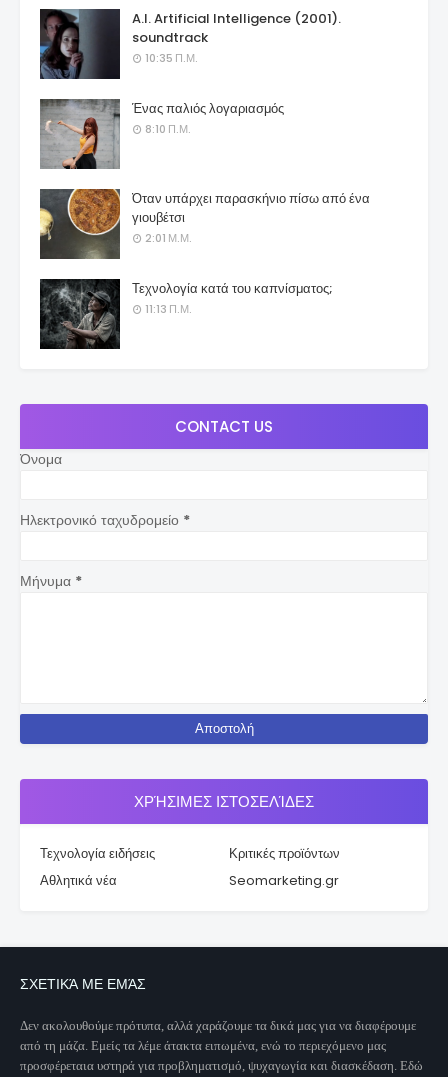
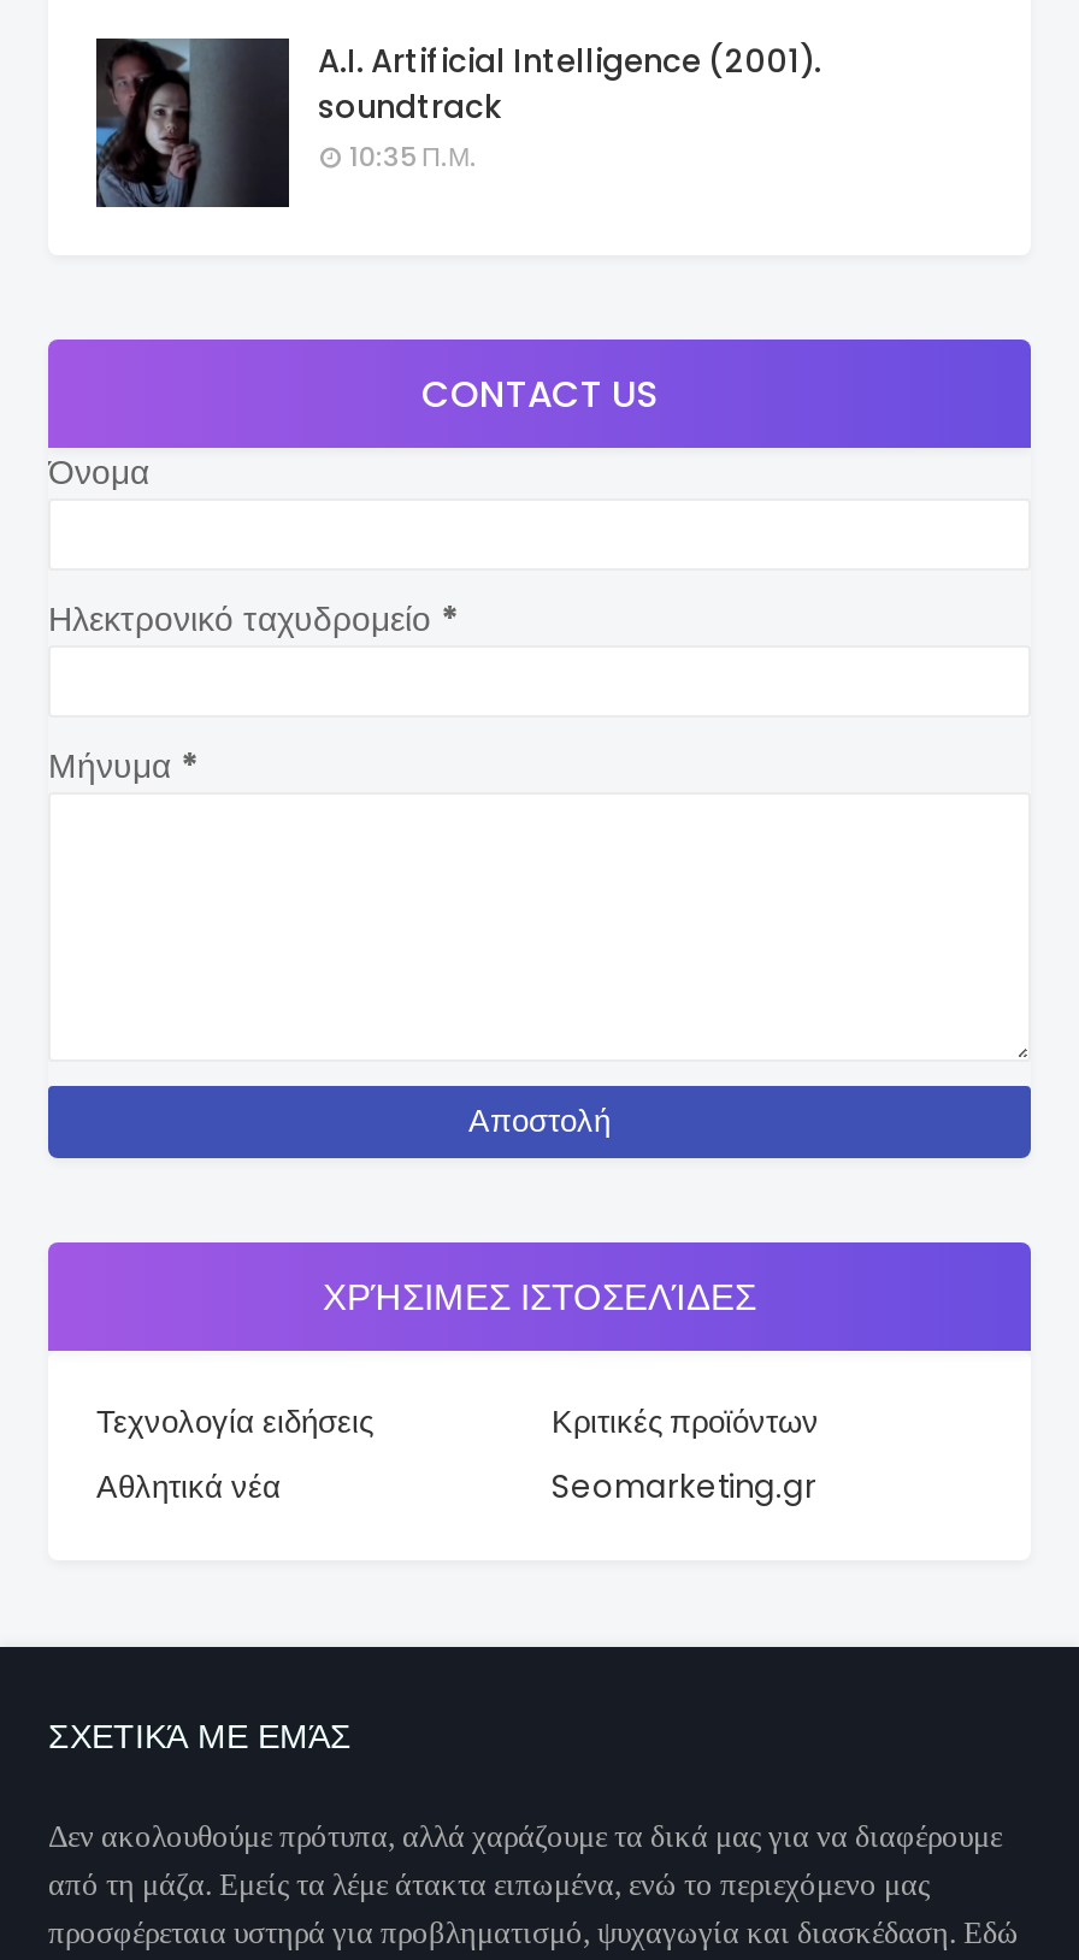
- [image]
- Ένας παλιός λογαριασμός
- 8:10 Π.Μ.

- [image]
- Όταν υπάρχει παρασκήνιο πίσω από ένα
- γιουβέτσι
- 2:01 Μ.Μ.
- Τεχνολογία κατά του καπνίσματος;
- 11:13 Π.Μ.

- [image]
